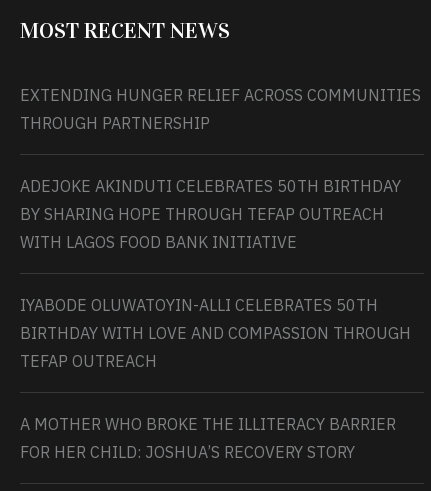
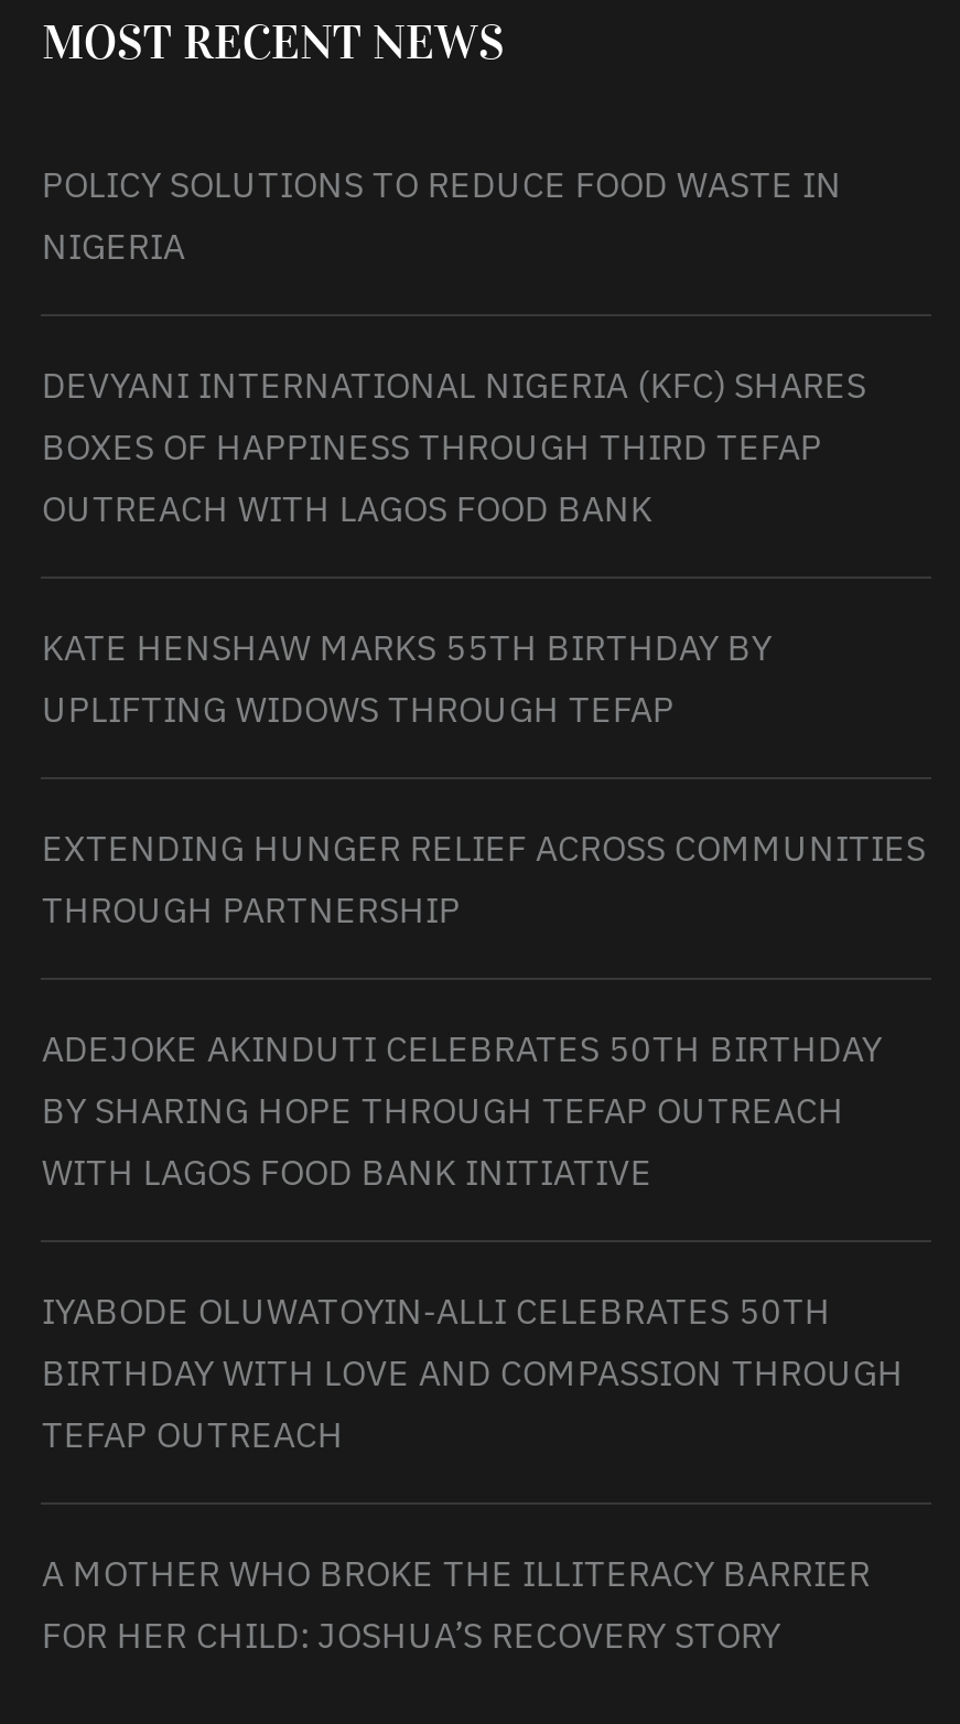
+ POLICY SOLUTIONS TO REDUCE FOOD WASTE IN
+ NIGERIA
+ DEVYANI INTERNATIONAL NIGERIA (KFC) SHARES
+ BOXES OF HAPPINESS THROUGH THIRD TEFAP
+ OUTREACH WITH LAGOS FOOD BANK
+ KATE HENSHAW MARKS 55TH BIRTHDAY BY
+ UPLIFTING WIDOWS THROUGH TEFAP
